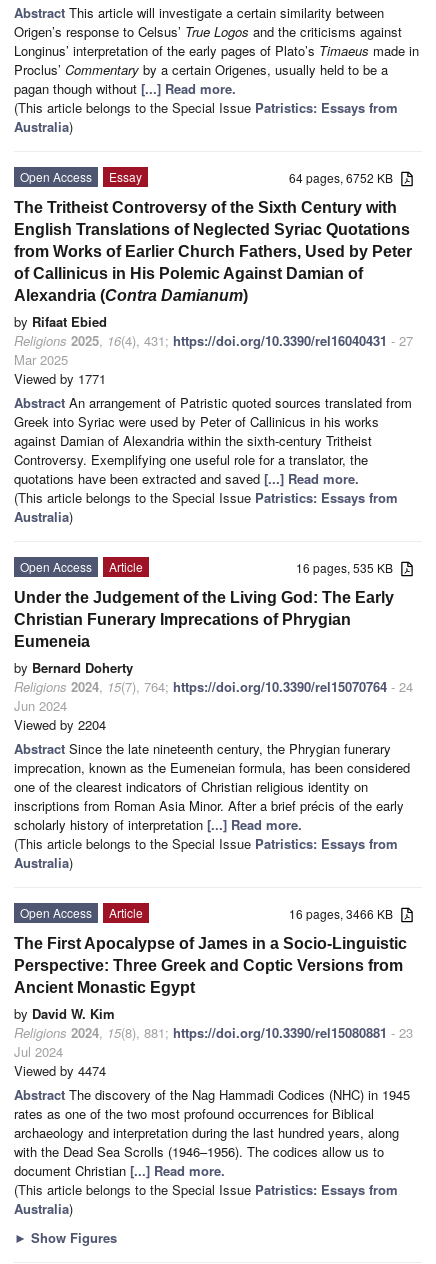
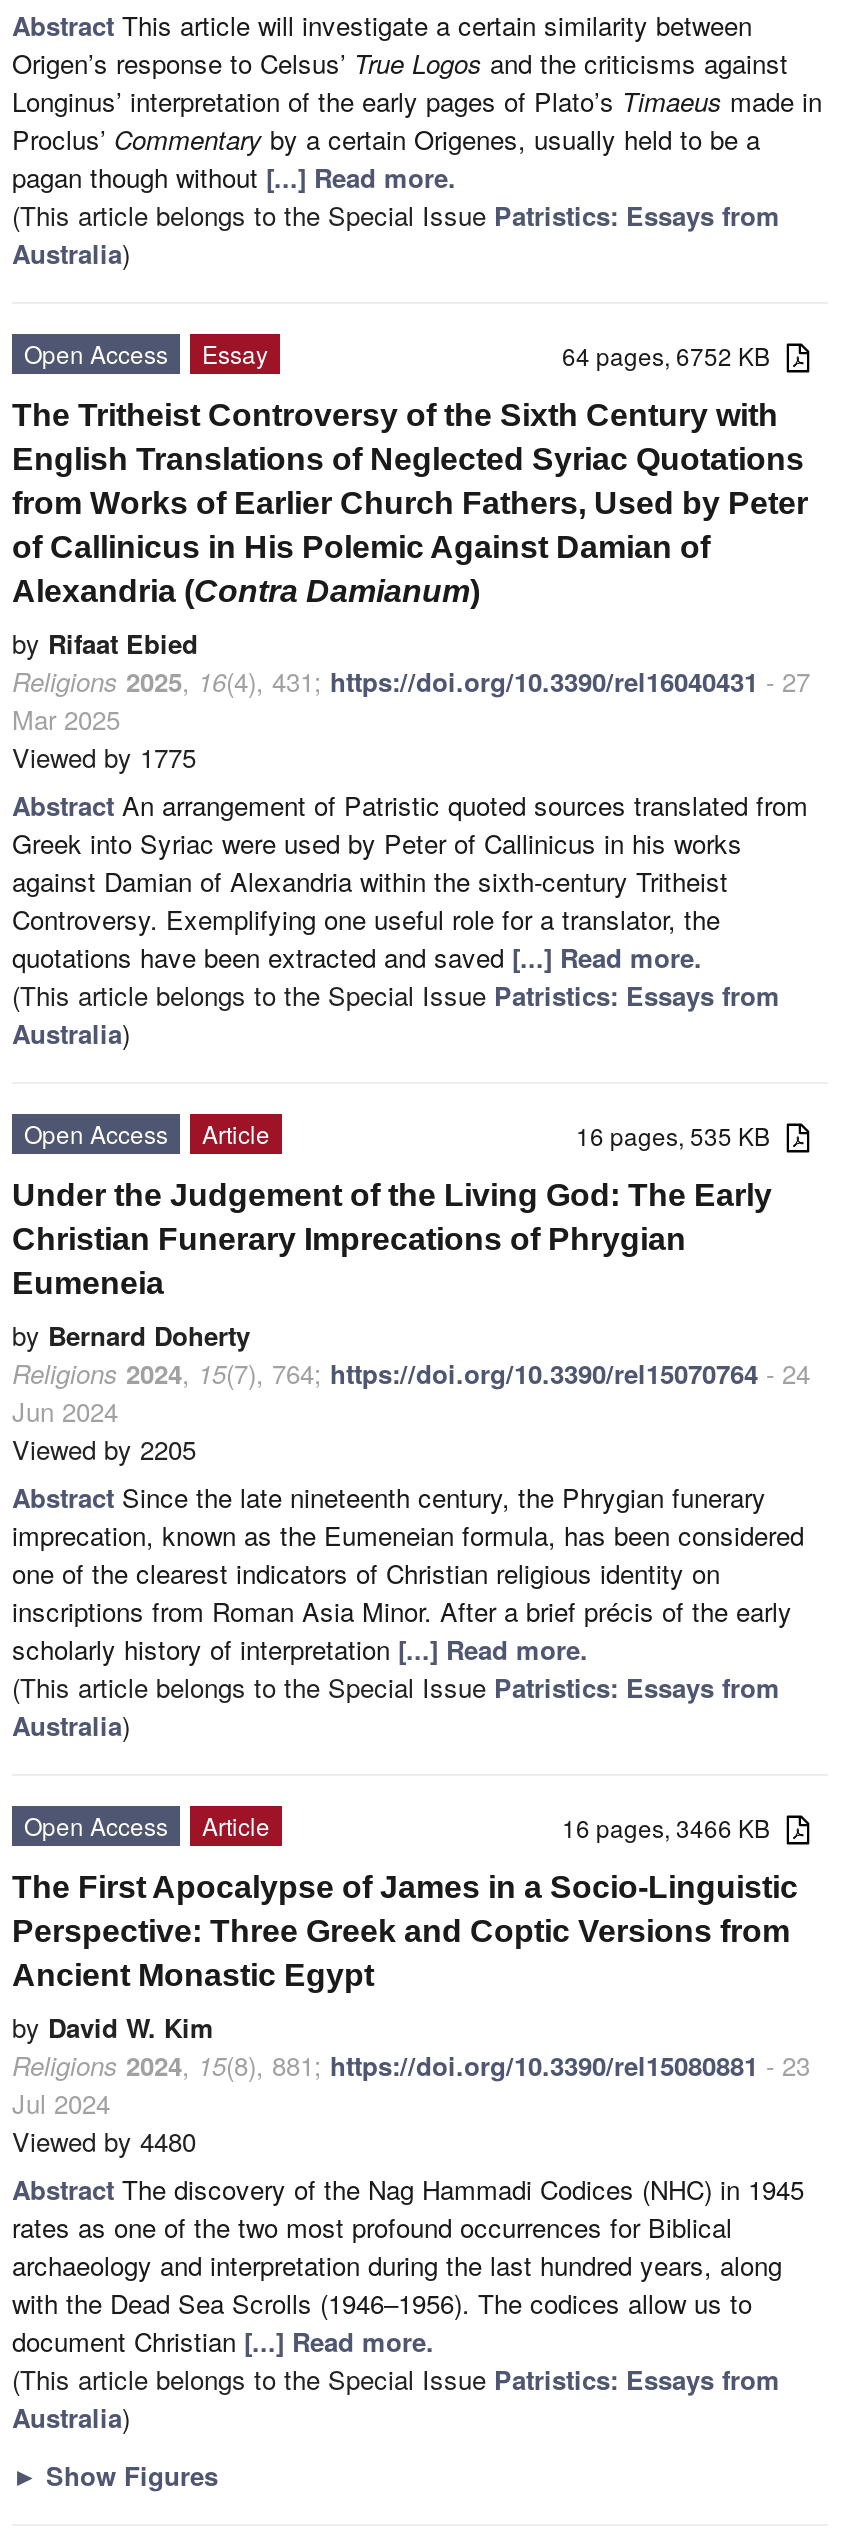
- Viewed by 1771
+ Viewed by 1775

- Viewed by 2204
+ Viewed by 2205

- Viewed by 4474
+ Viewed by 4480
